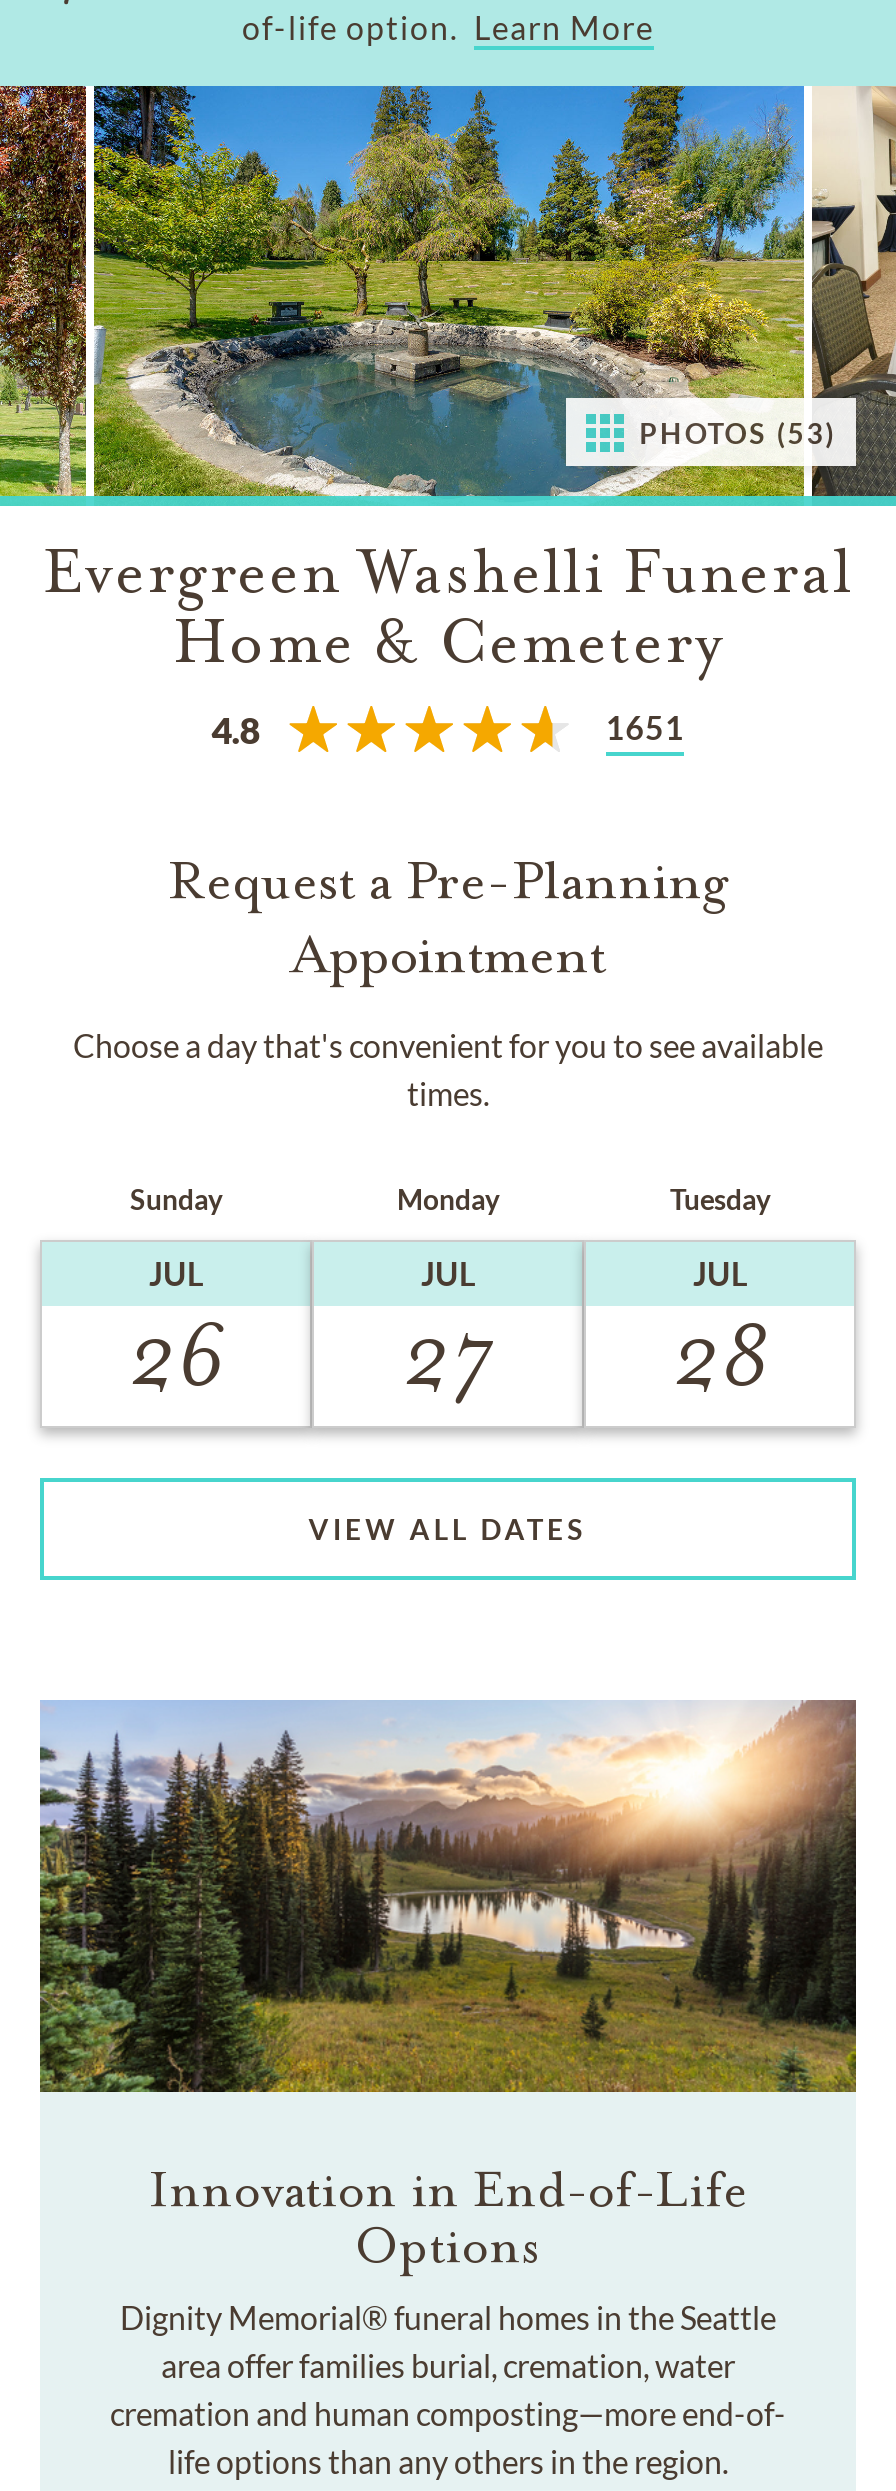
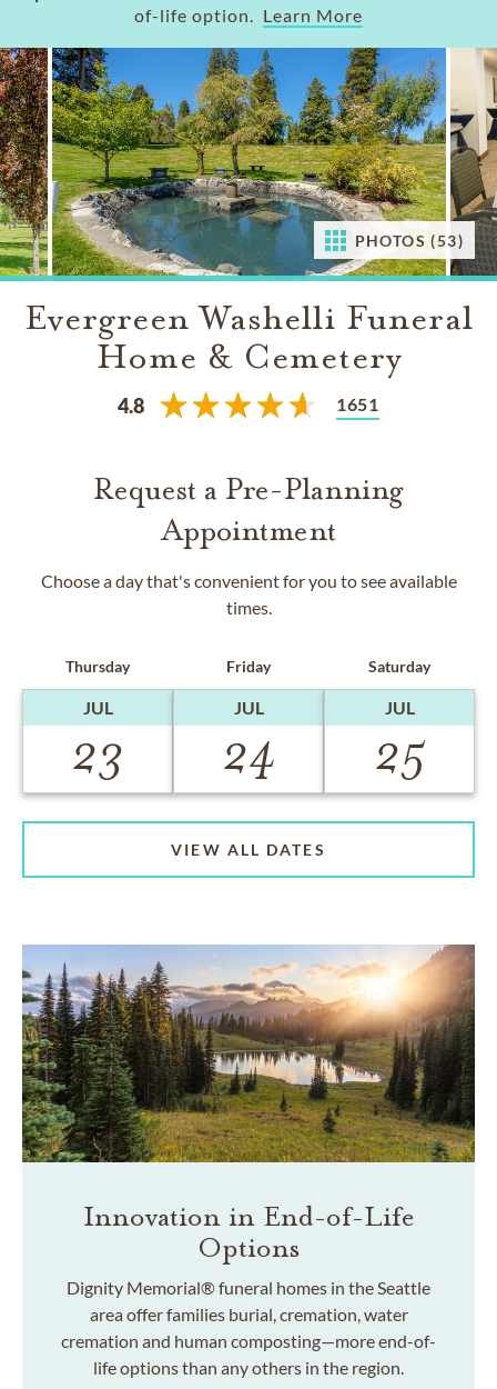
- Sunday
+ Thursday

- Monday
+ Friday

- Tuesday
+ Saturday

- 26
+ 23

- 27
+ 24

- 28
+ 25
